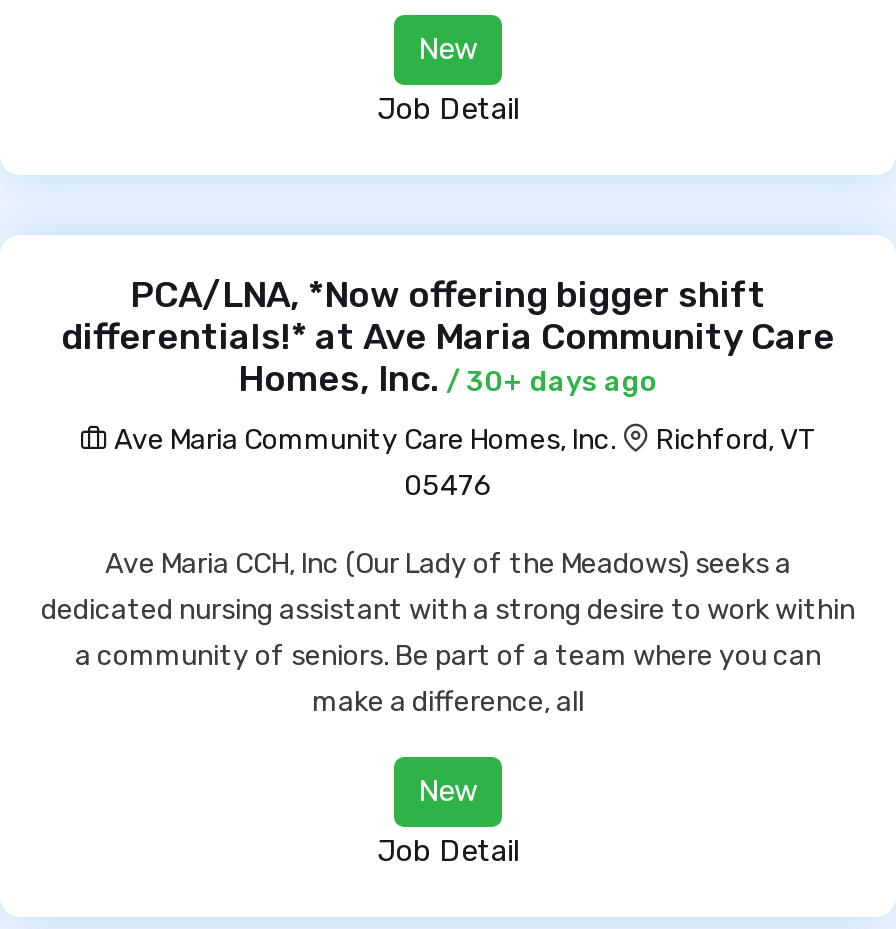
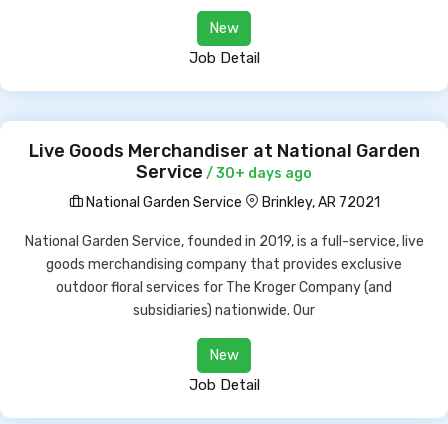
- PCA/LNA, *Now offering bigger shift
- differentials!* at Ave Maria Community Care
- Homes, Inc. / 30+ days ago
+ Live Goods Merchandiser at National Garden
+ Service / 30+ days ago

- Ave Maria Community Care Homes, Inc.
- Richford, VT
- 05476
+ National Garden Service
+ Brinkley, AR 72021

- Ave Maria CCH, Inc (Our Lady of the Meadows) seeks a
- dedicated nursing assistant with a strong desire to work within
- a community of seniors. Be part of a team where you can
- make a difference, all
+ National Garden Service, founded in 2019, is a full-service, live
+ goods merchandising company that provides exclusive
+ outdoor floral services for The Kroger Company (and
+ subsidiaries) nationwide. Our
